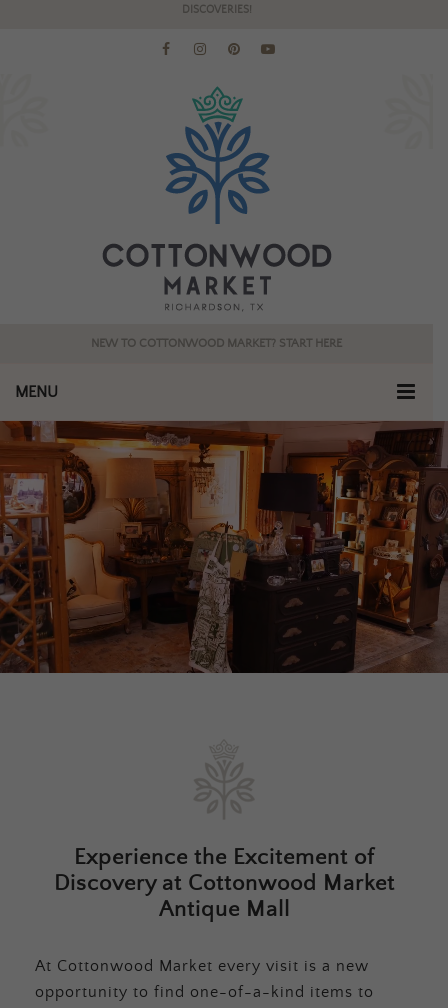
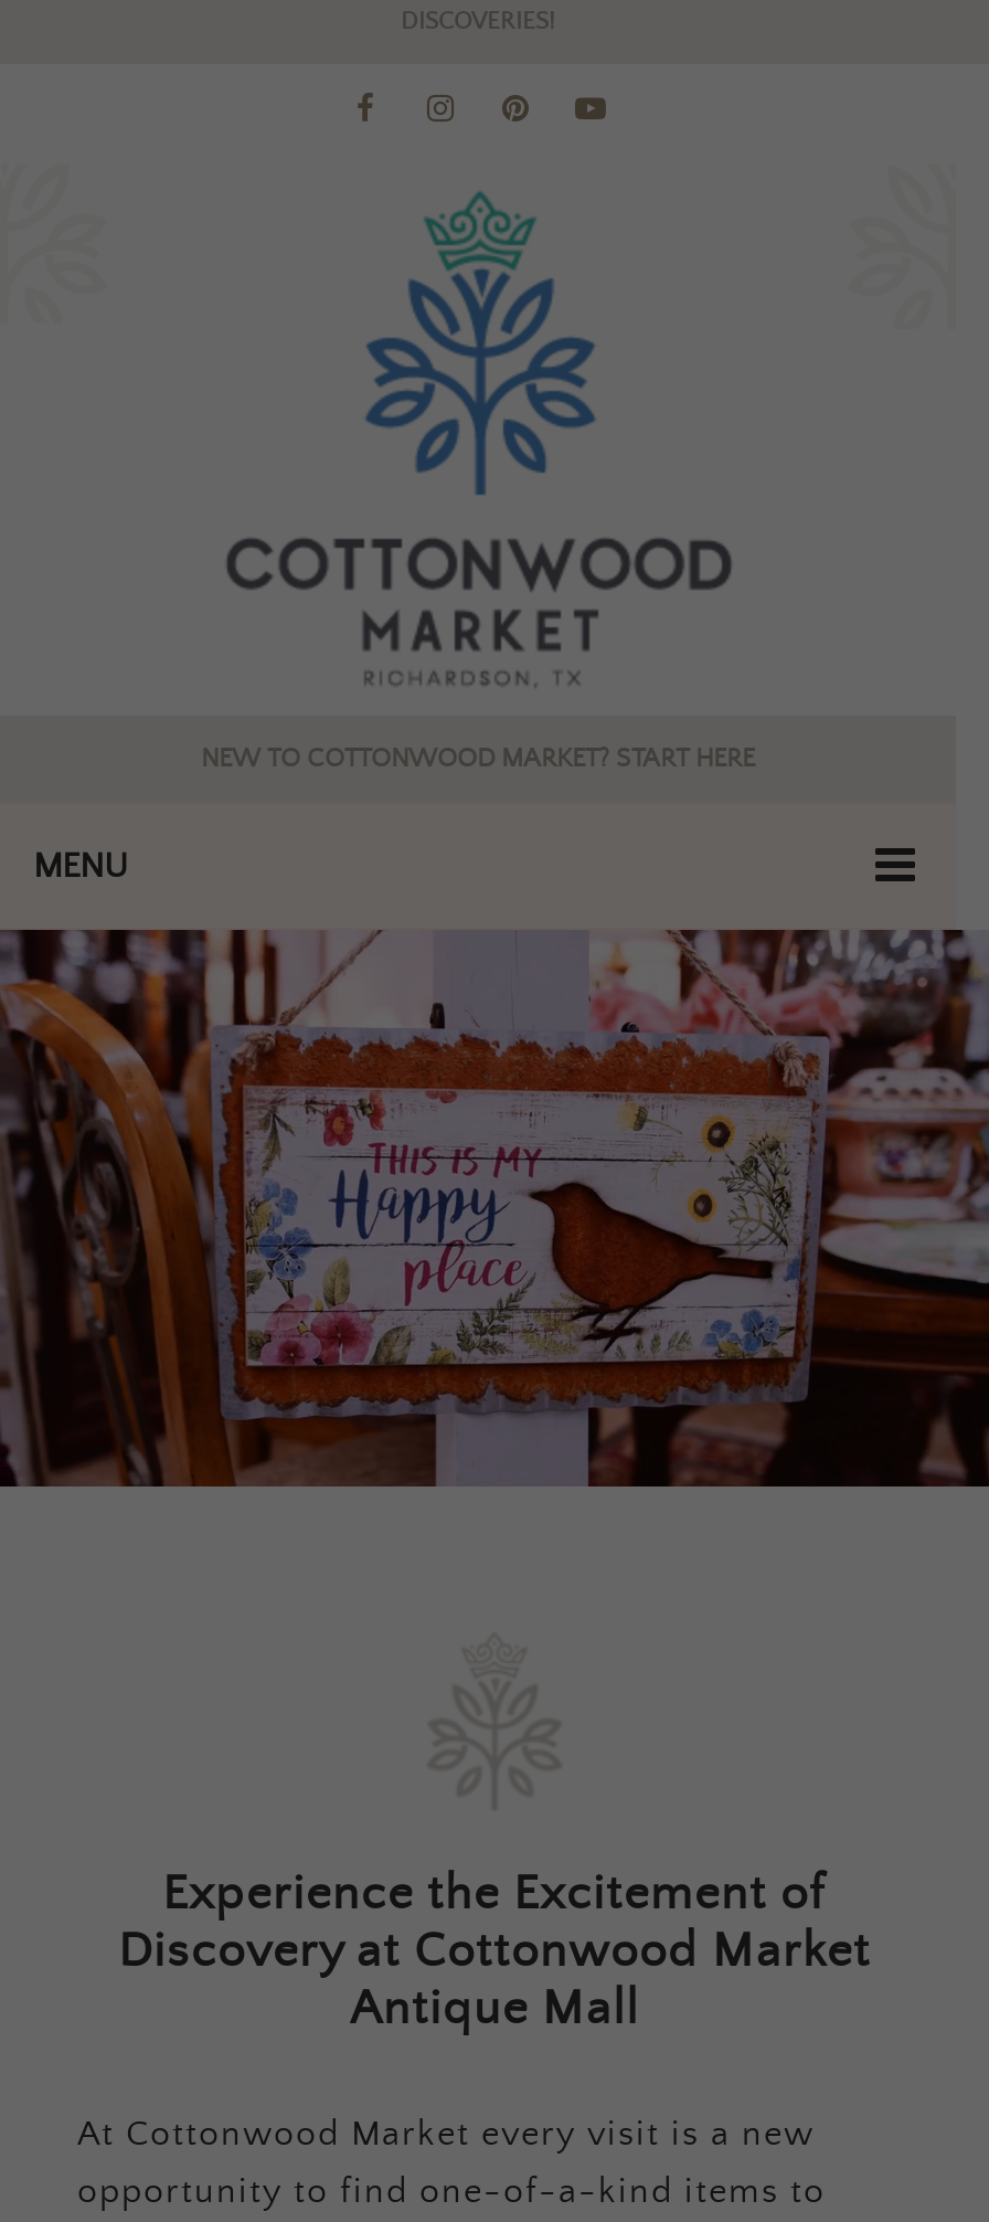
- [image]
+ [image]
